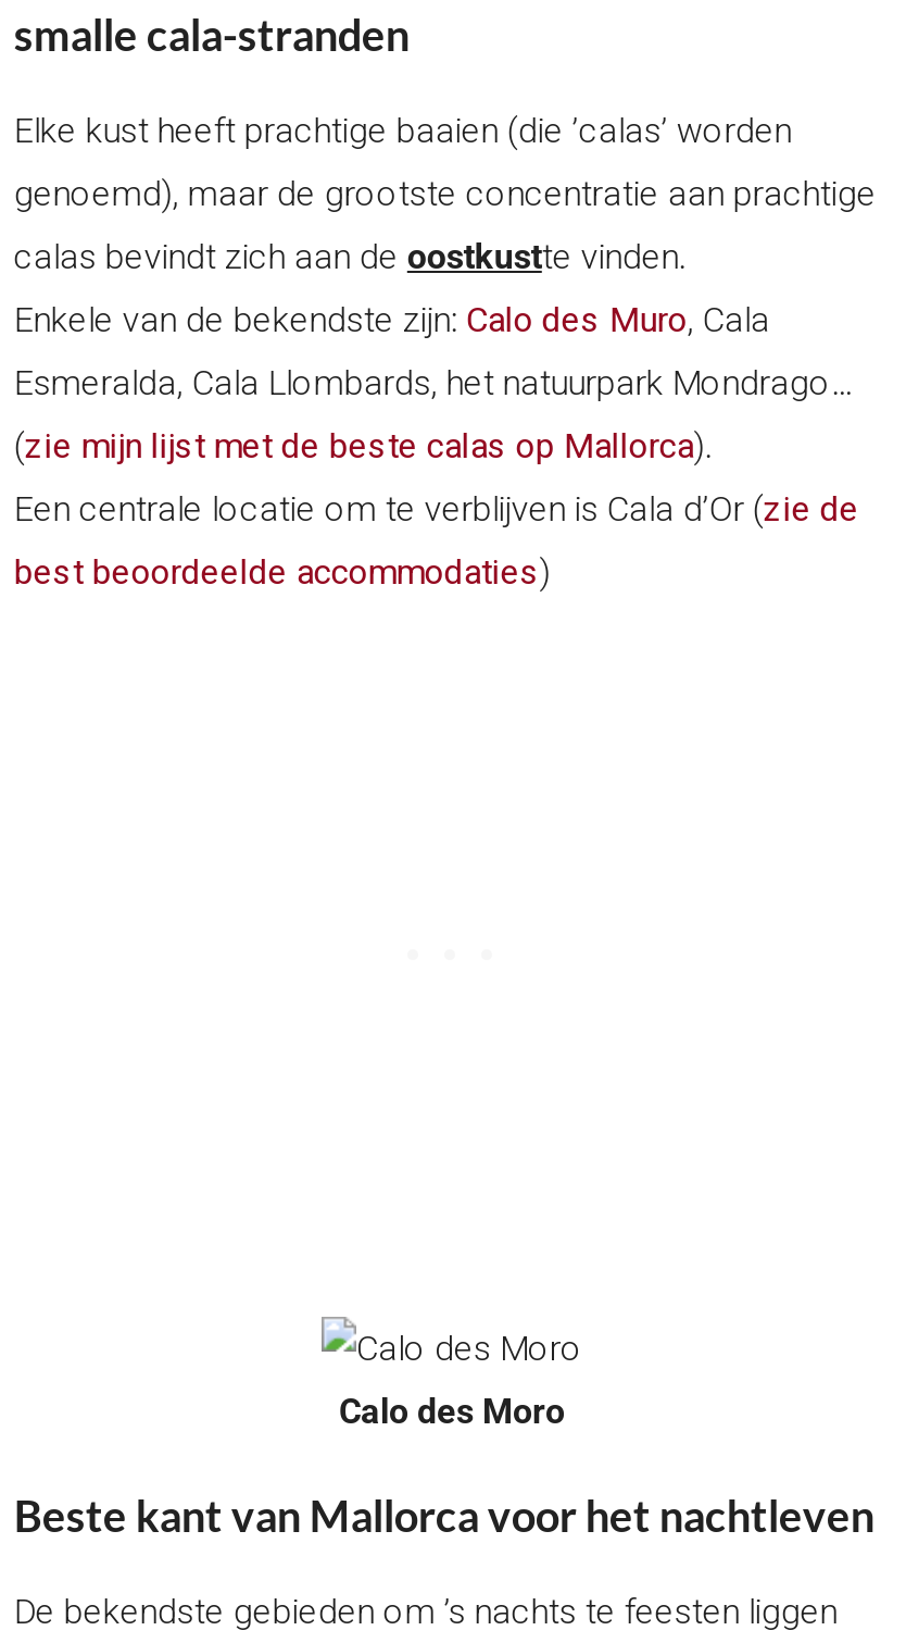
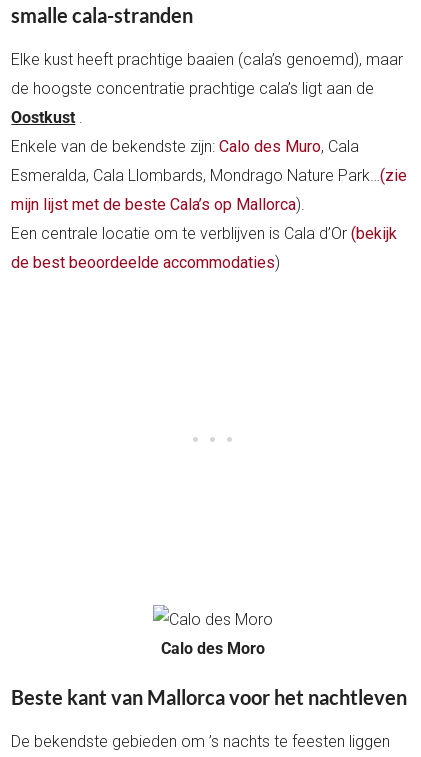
- Elke kust heeft prachtige baaien (die ’calas’ worden
+ Elke kust heeft prachtige baaien (cala’s genoemd), maar

- genoemd), maar de grootste concentratie aan prachtige
+ de hoogste concentratie prachtige cala’s ligt aan de

- calas bevindt zich aan de oostkustte vinden.
+ Oostkust .

- Esmeralda, Cala Llombards, het natuurpark Mondrago…
+ Esmeralda, Cala Llombards, Mondrago Nature Park…(zie

- (zie mijn lijst met de beste calas op Mallorca).
+ mijn lijst met de beste Cala’s op Mallorca).

- Een centrale locatie om te verblijven is Cala d’Or (zie de
+ Een centrale locatie om te verblijven is Cala d’Or (bekijk

- best beoordeelde accommodaties)
+ de best beoordeelde accommodaties)
